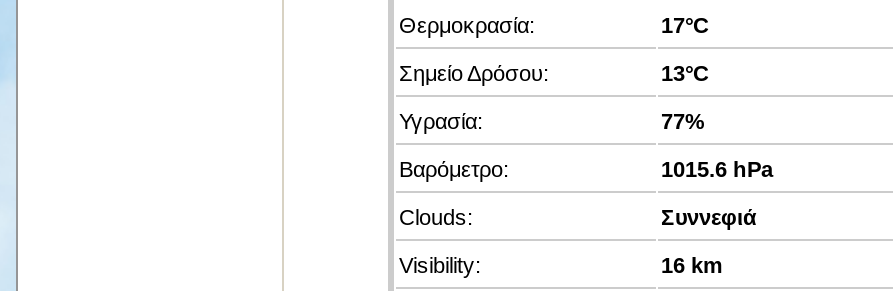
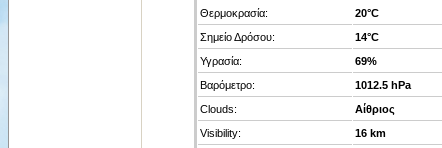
- 17°C
+ 20°C

- 13°C
+ 14°C

- 77%
+ 69%

- 1015.6 hPa
+ 1012.5 hPa

- Συννεφιά
+ Αίθριος
